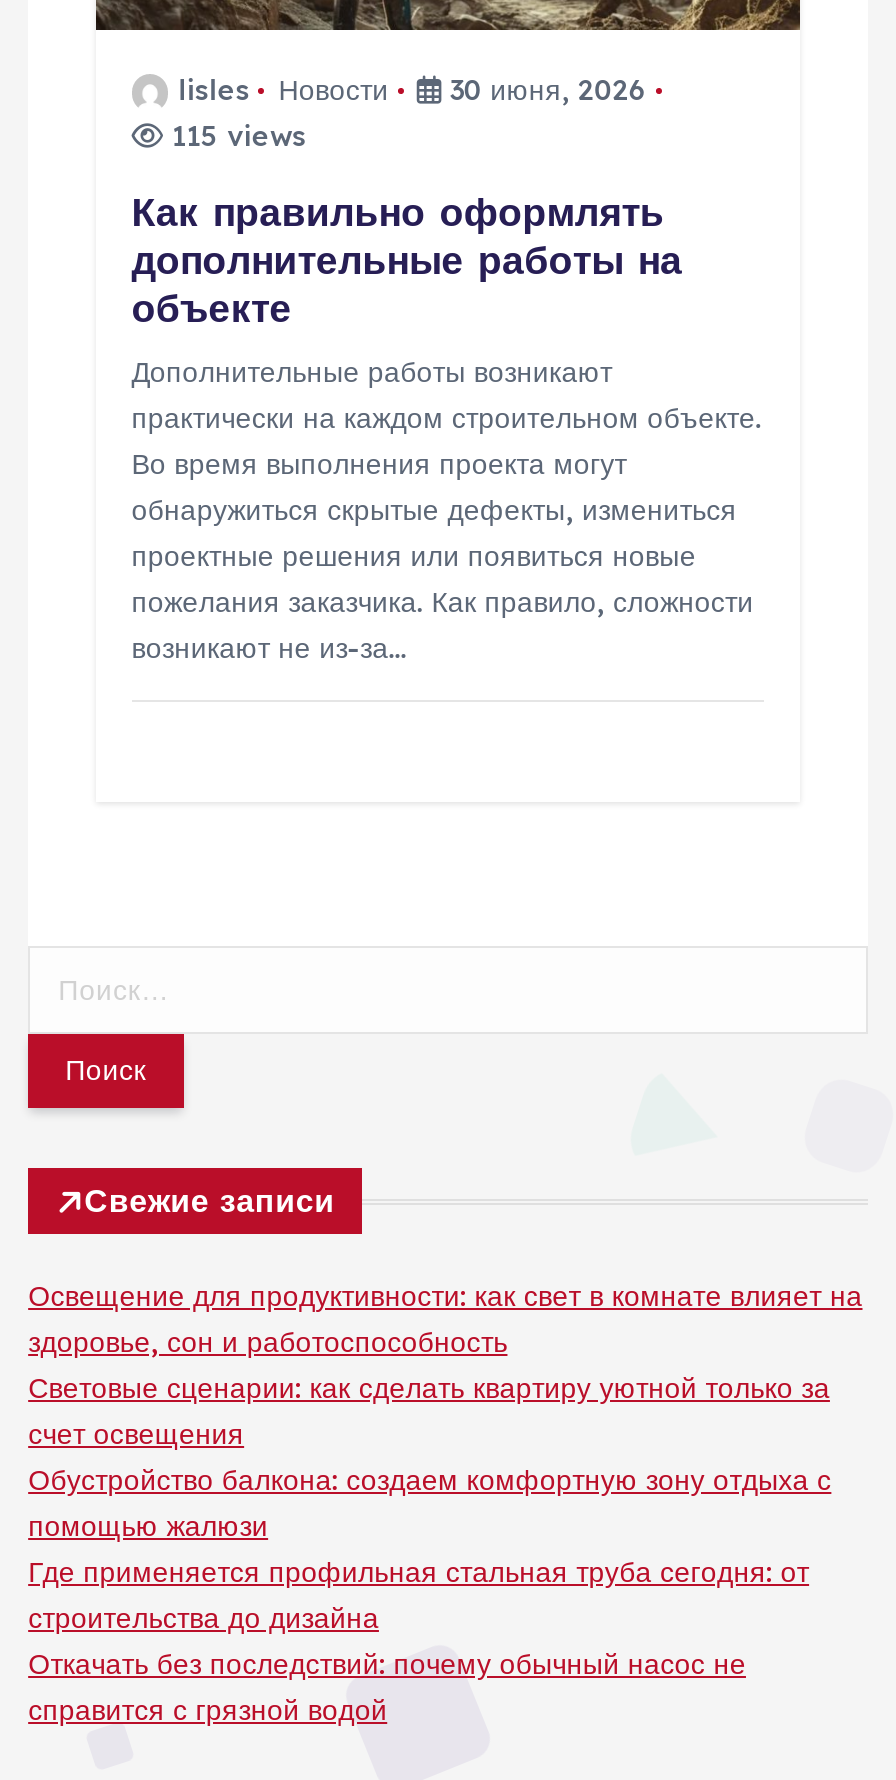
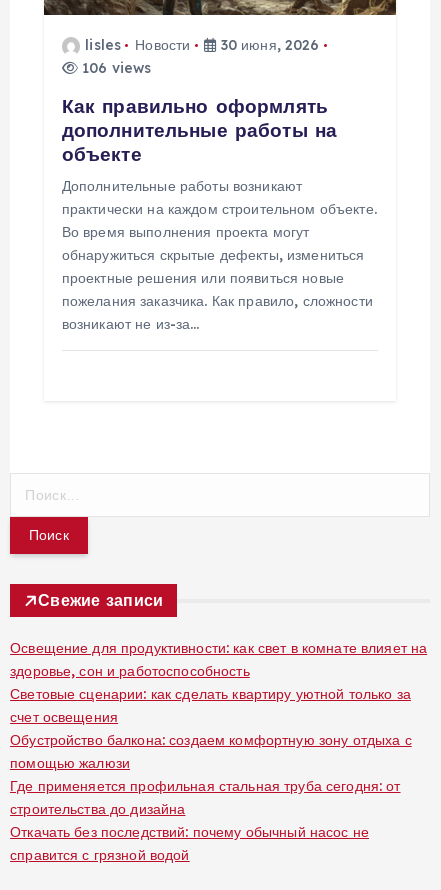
- 115 views
+ 106 views
